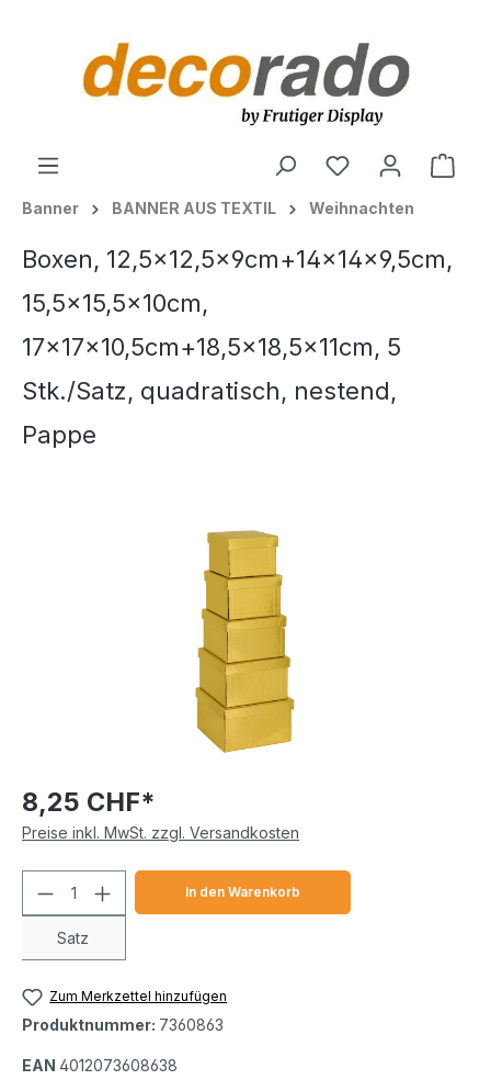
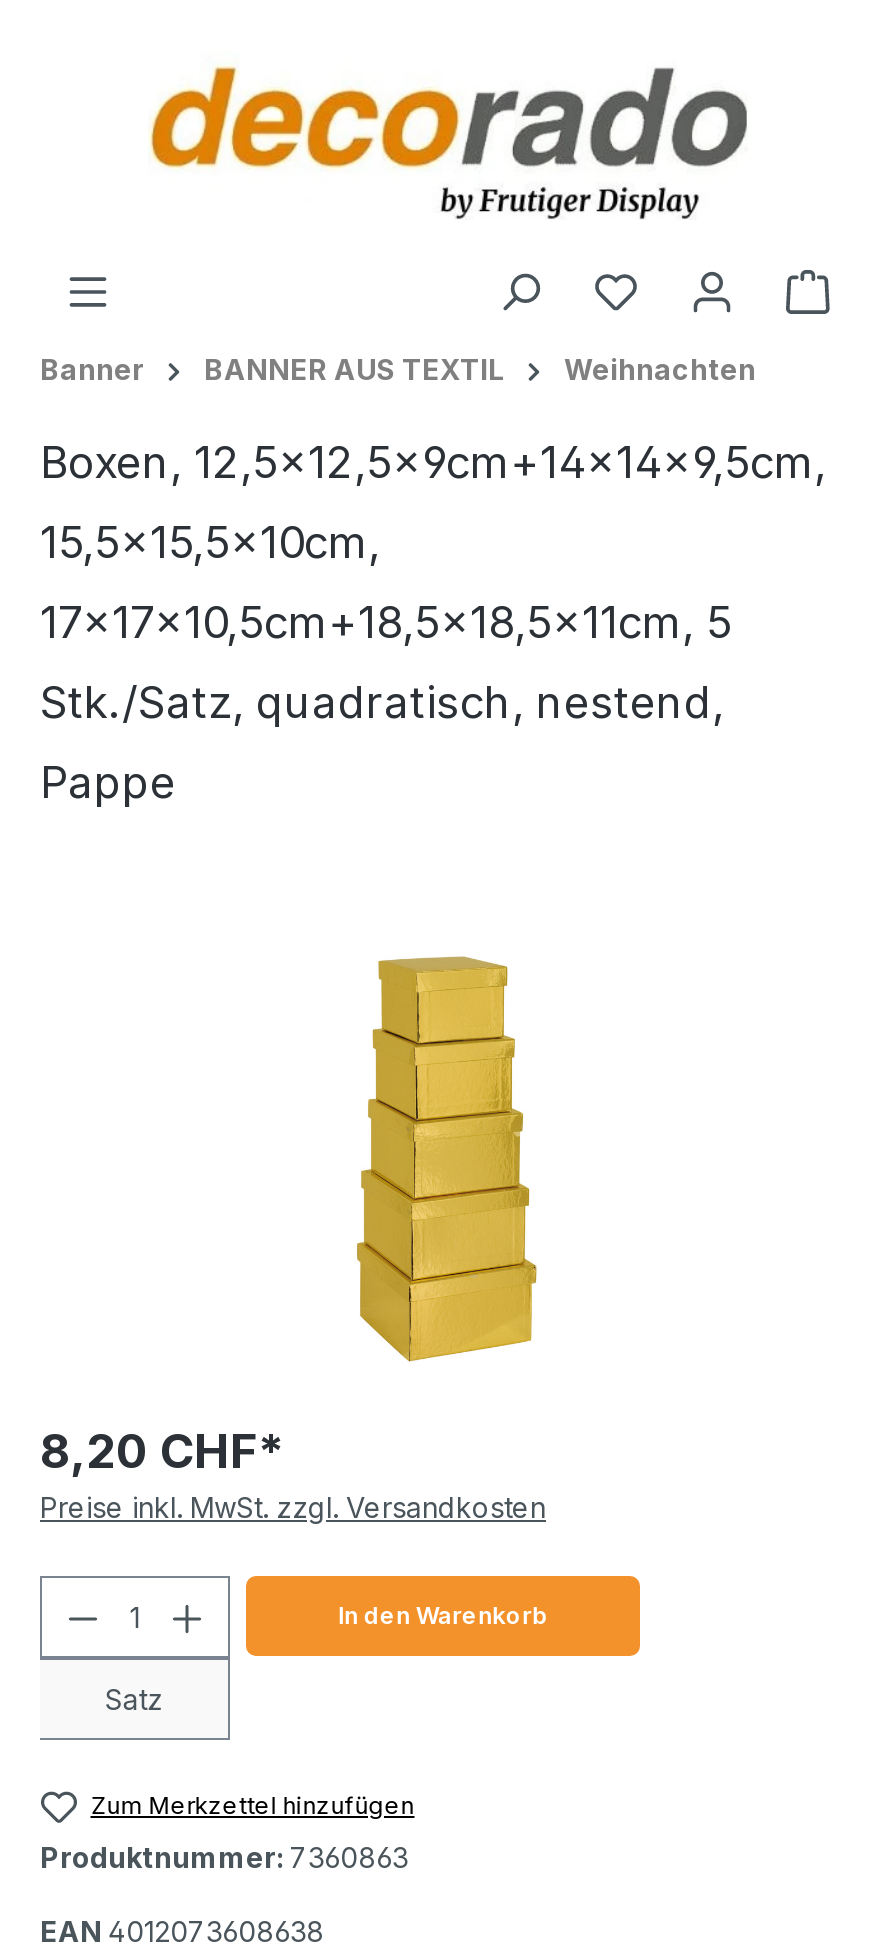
- 8,25 CHF*
+ 8,20 CHF*
